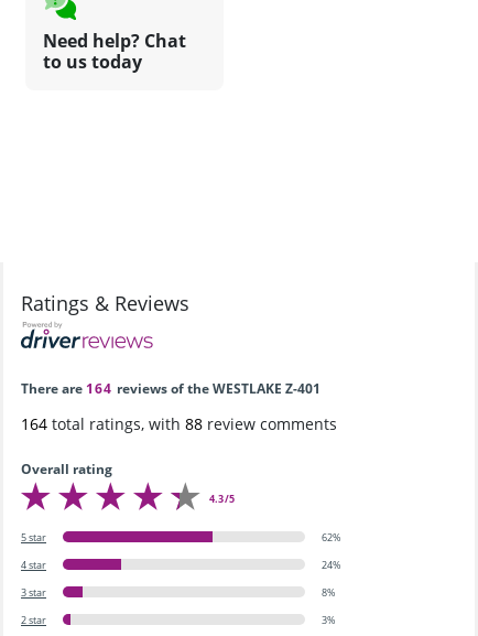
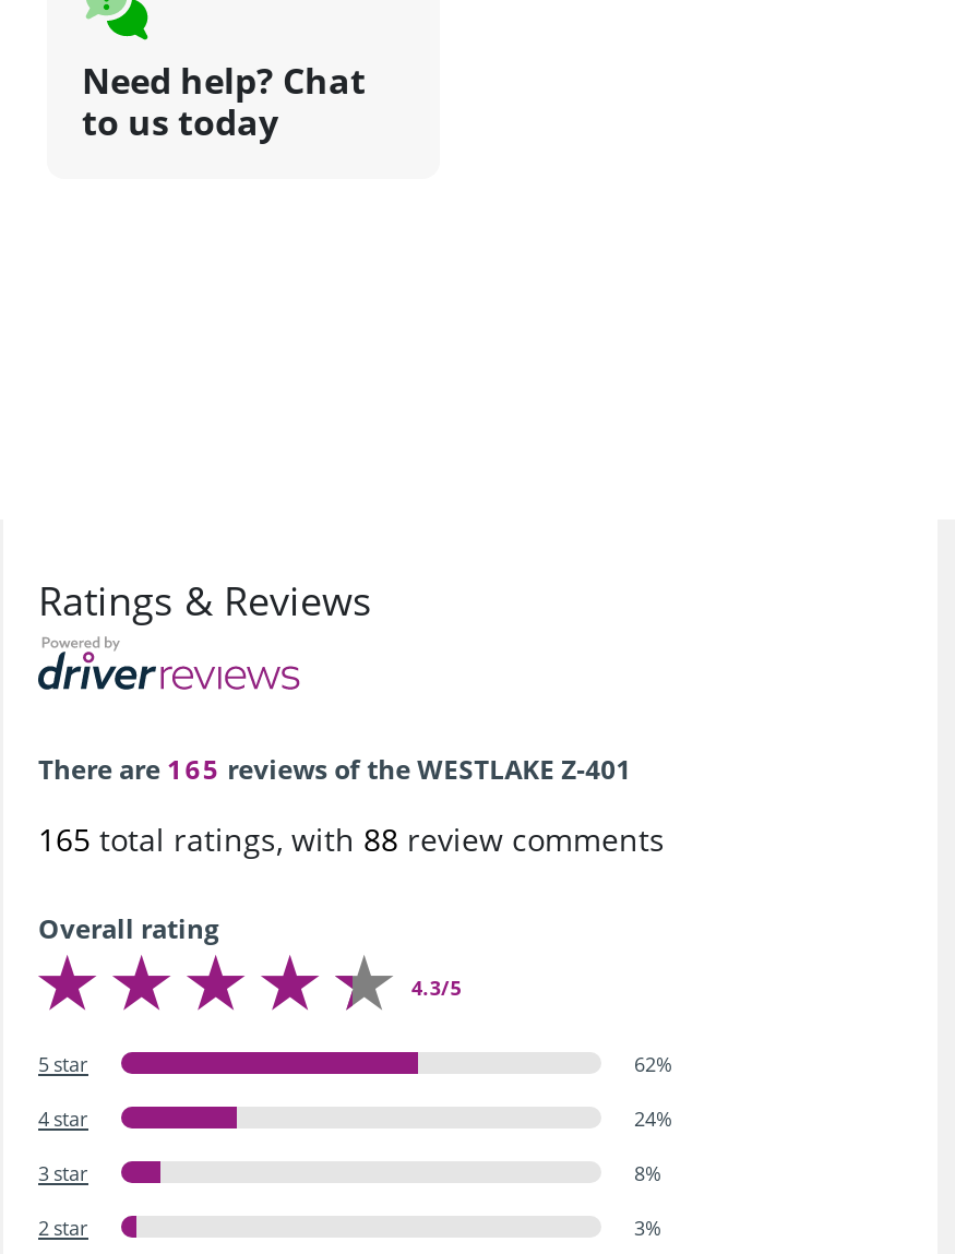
- There are 164 reviews of the WESTLAKE Z-401
+ There are 165 reviews of the WESTLAKE Z-401

- 164 total ratings, with 88 review comments
+ 165 total ratings, with 88 review comments
